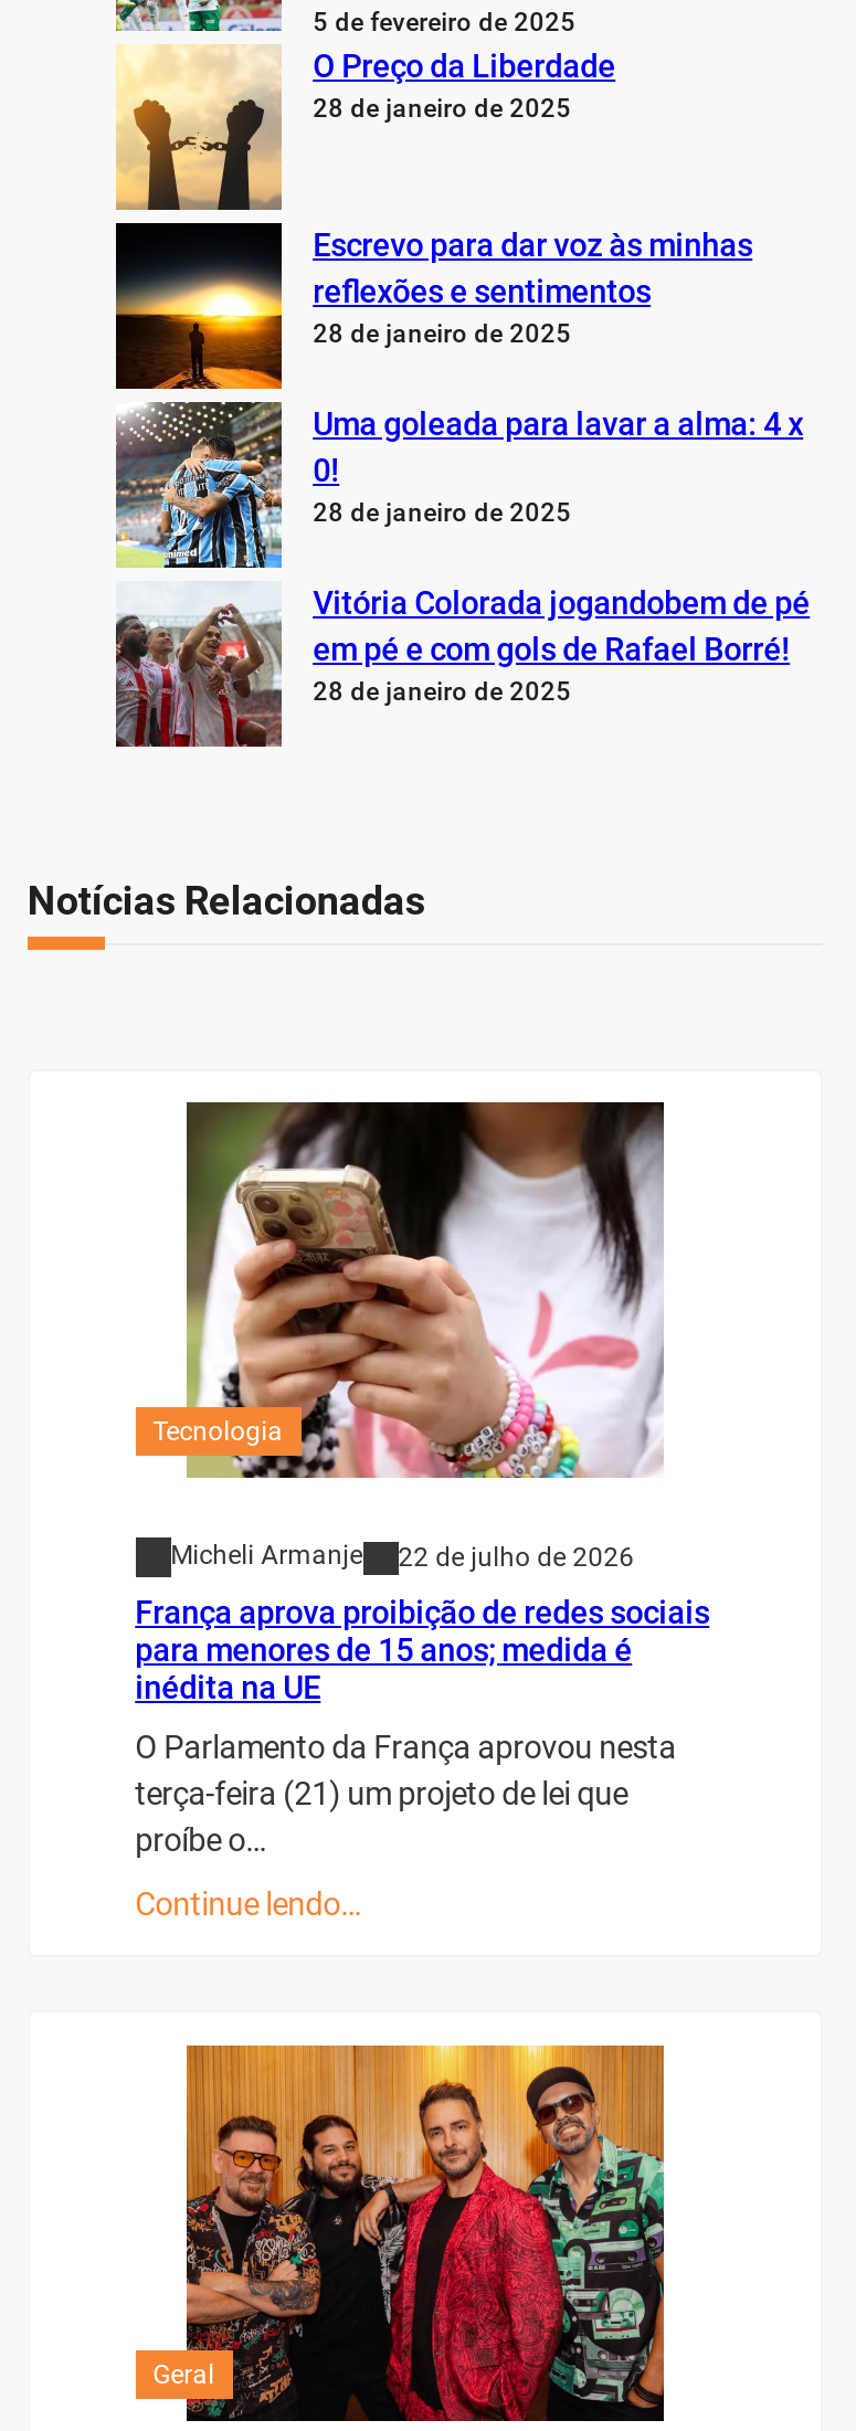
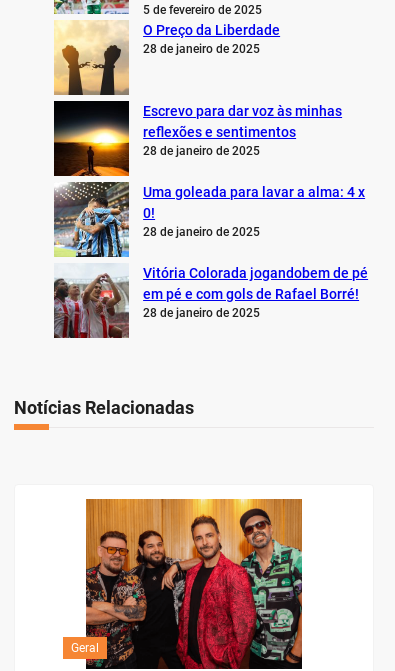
- [image]
- Tecnologia

- Micheli Armanje
- 22 de julho de 2026
- França aprova proibição de redes sociais
- para menores de 15 anos; medida é
- inédita na UE
- O Parlamento da França aprovou nesta
- terça-feira (21) um projeto de lei que
- proíbe o…
- Continue lendo…
